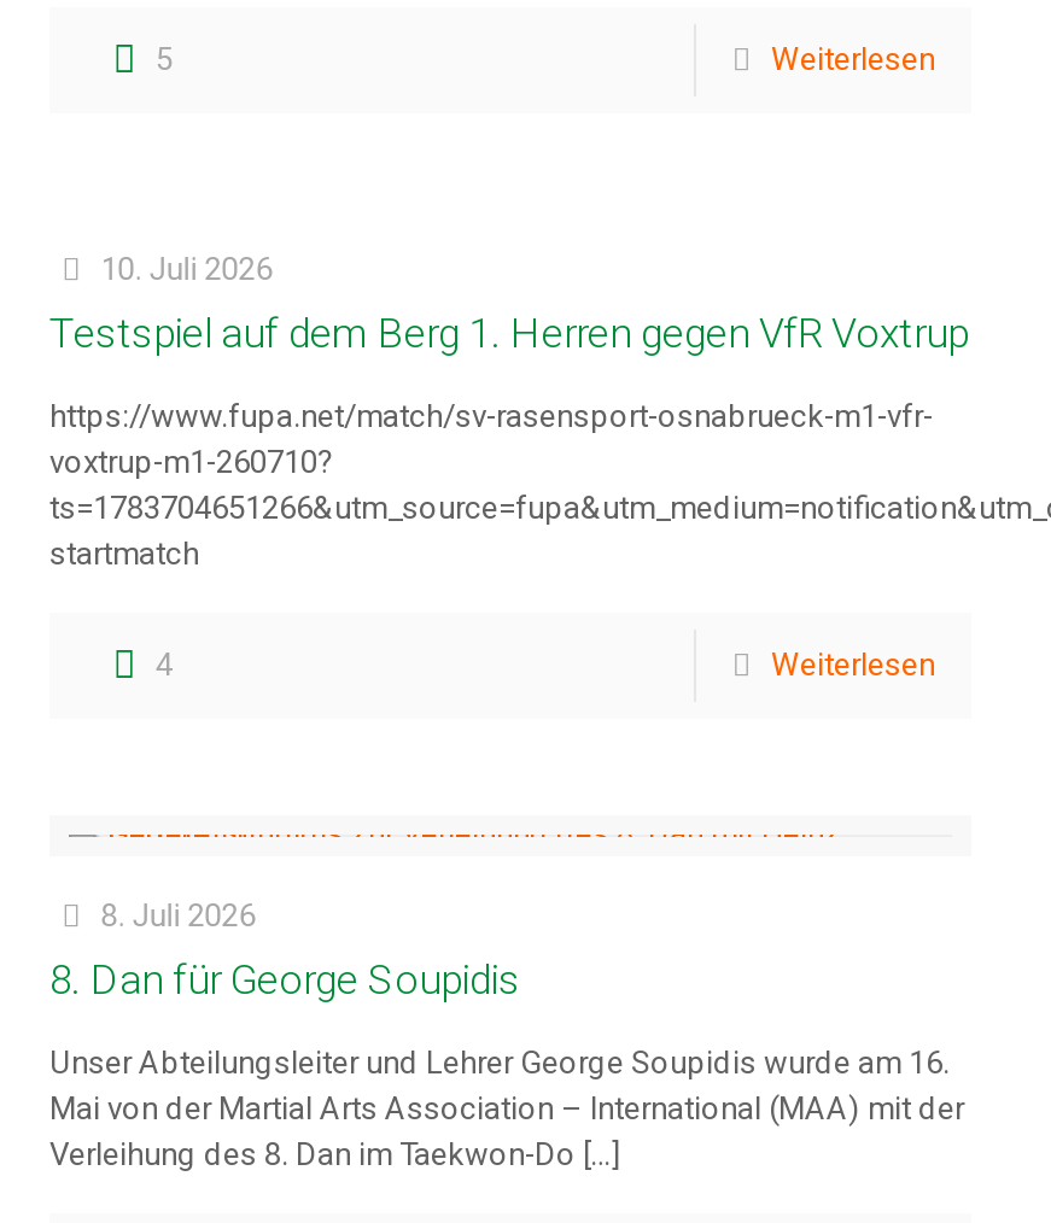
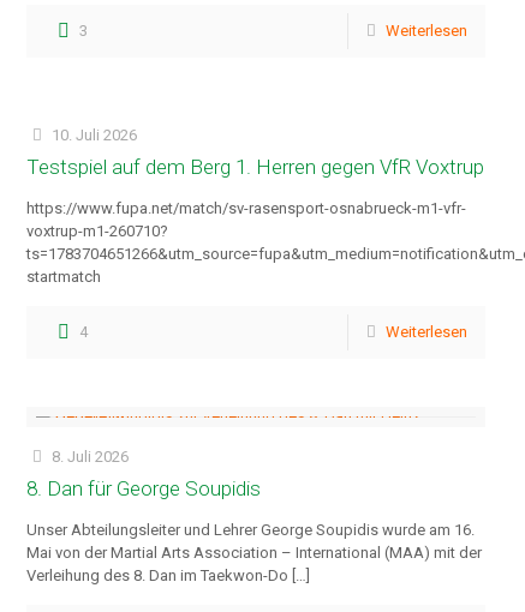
- 5
+ 3
